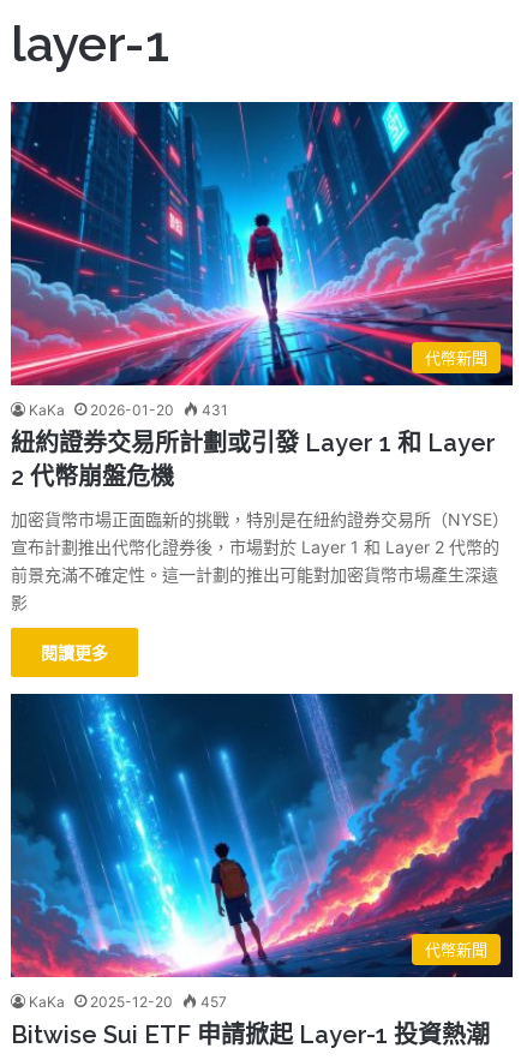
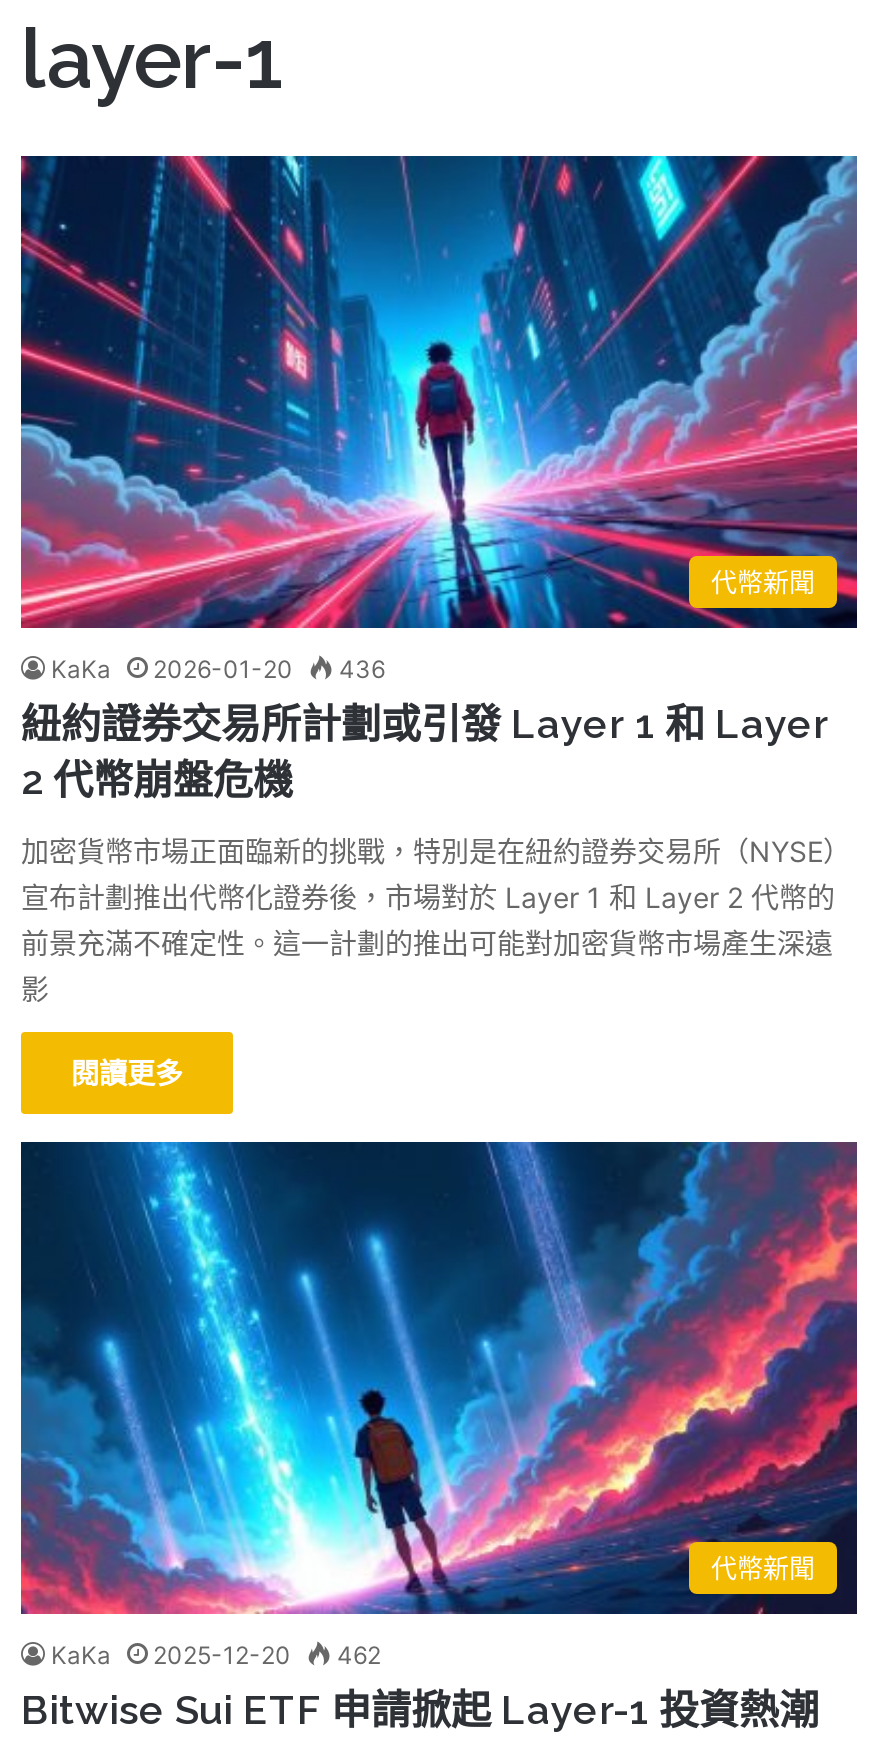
- KaKa 2026-01-20 431
+ KaKa 2026-01-20 436

- KaKa 2025-12-20 457
+ KaKa 2025-12-20 462
